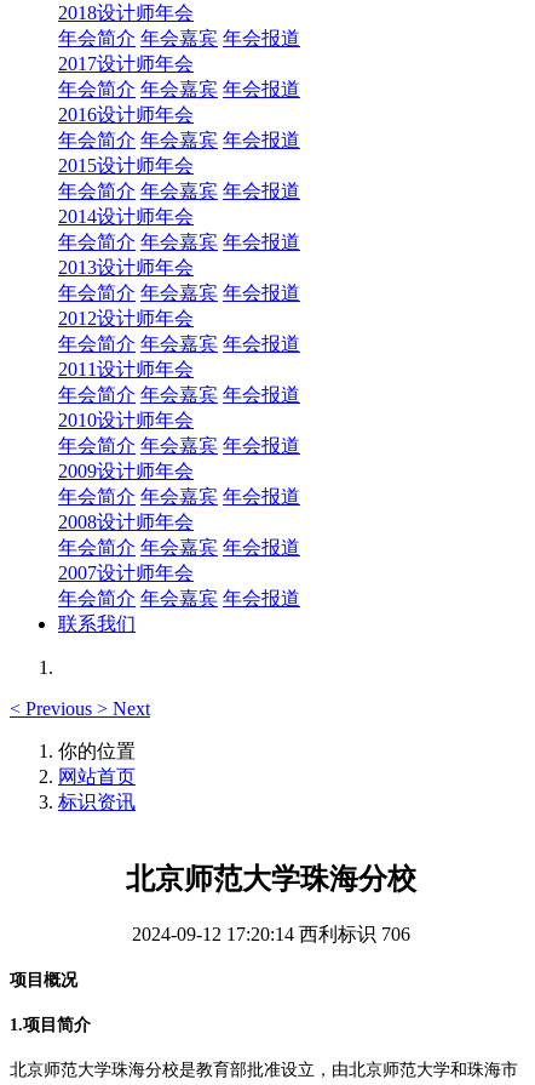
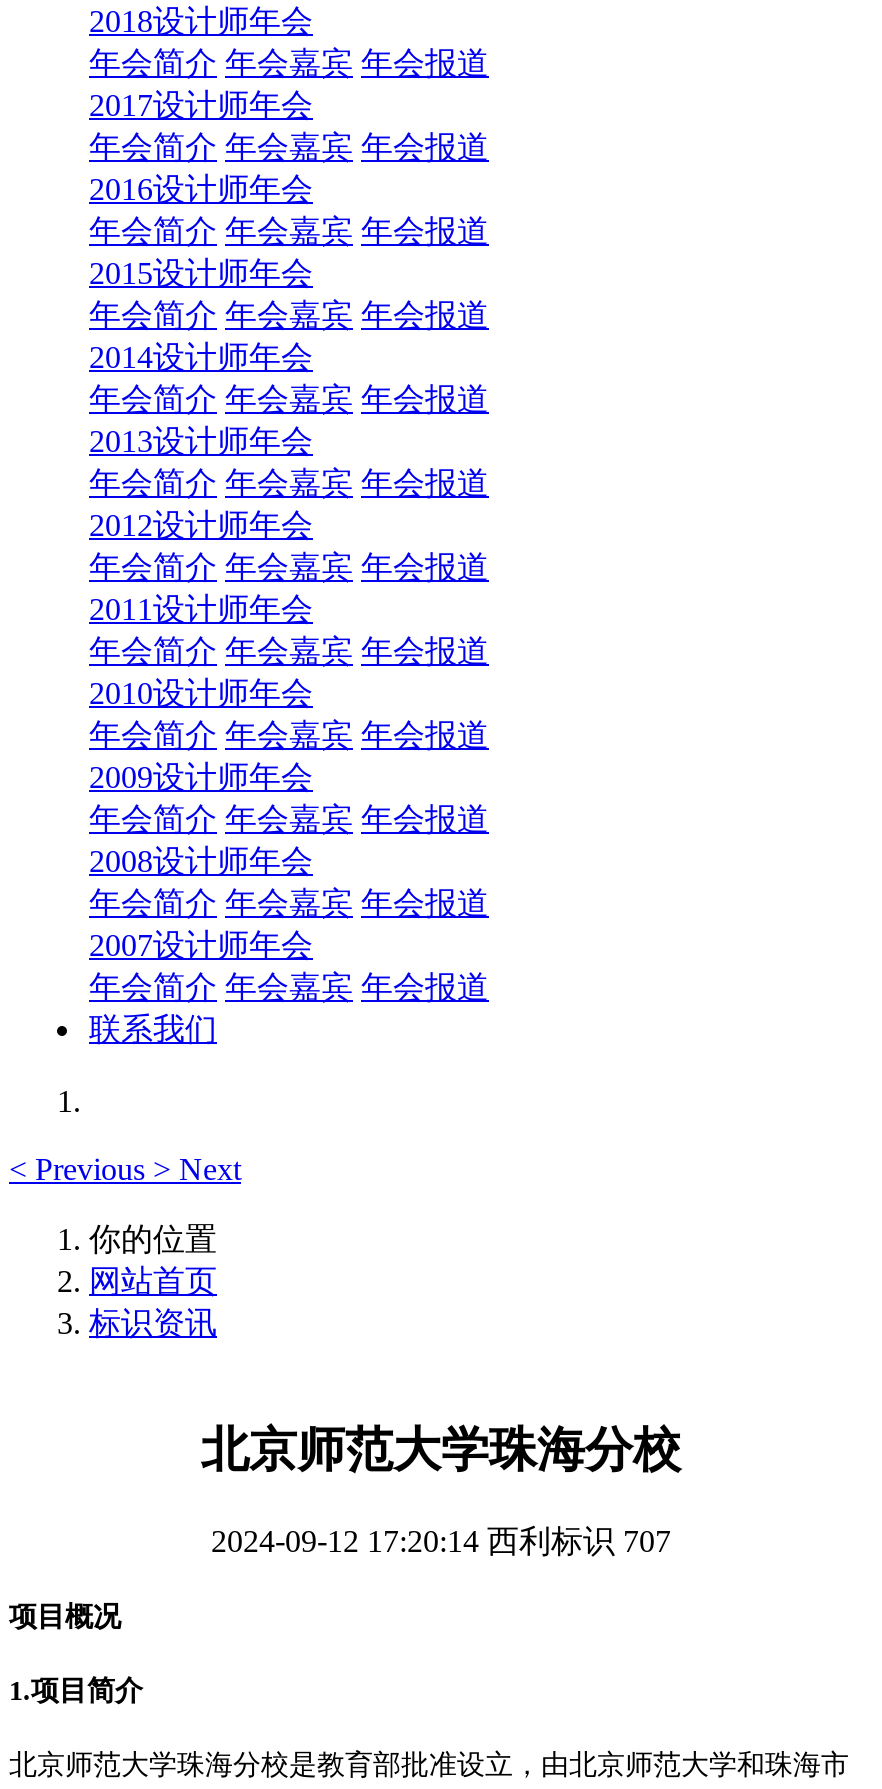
- 2024-09-12 17:20:14 西利标识 706
+ 2024-09-12 17:20:14 西利标识 707
